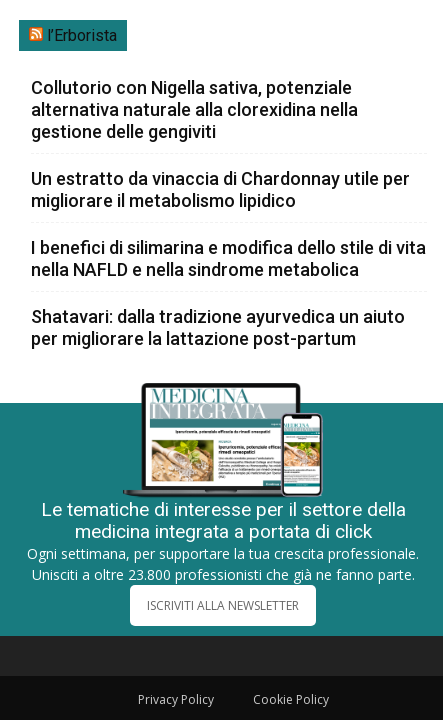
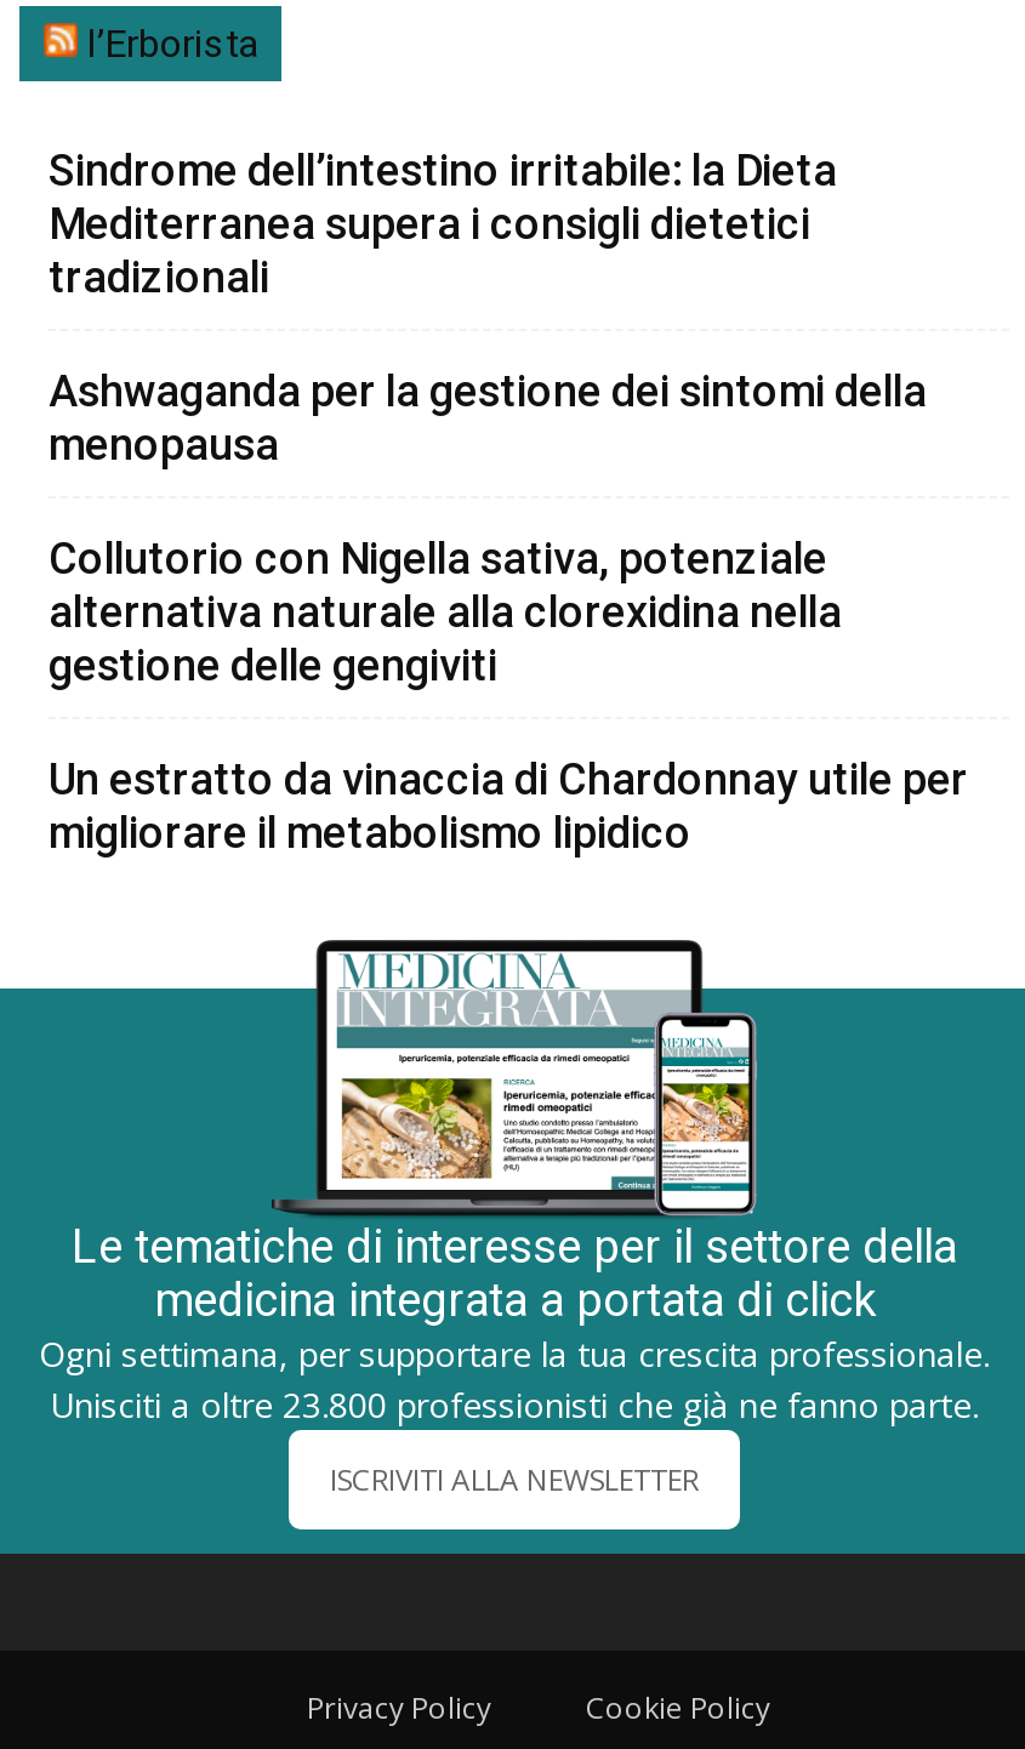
+ Sindrome dell’intestino irritabile: la Dieta
+ Mediterranea supera i consigli dietetici
+ tradizionali
+ Ashwaganda per la gestione dei sintomi della
+ menopausa

moved down: Collutorio con Nigella sativa, potenziale | alternativa naturale alla clorexidina nella | gestione delle gengiviti | Un estratto da vinaccia di Chardonnay utile per | migliorare il metabolismo lipidico

- I benefici di silimarina e modifica dello stile di vita
- nella NAFLD e nella sindrome metabolica
- Shatavari: dalla tradizione ayurvedica un aiuto
- per migliorare la lattazione post-partum
